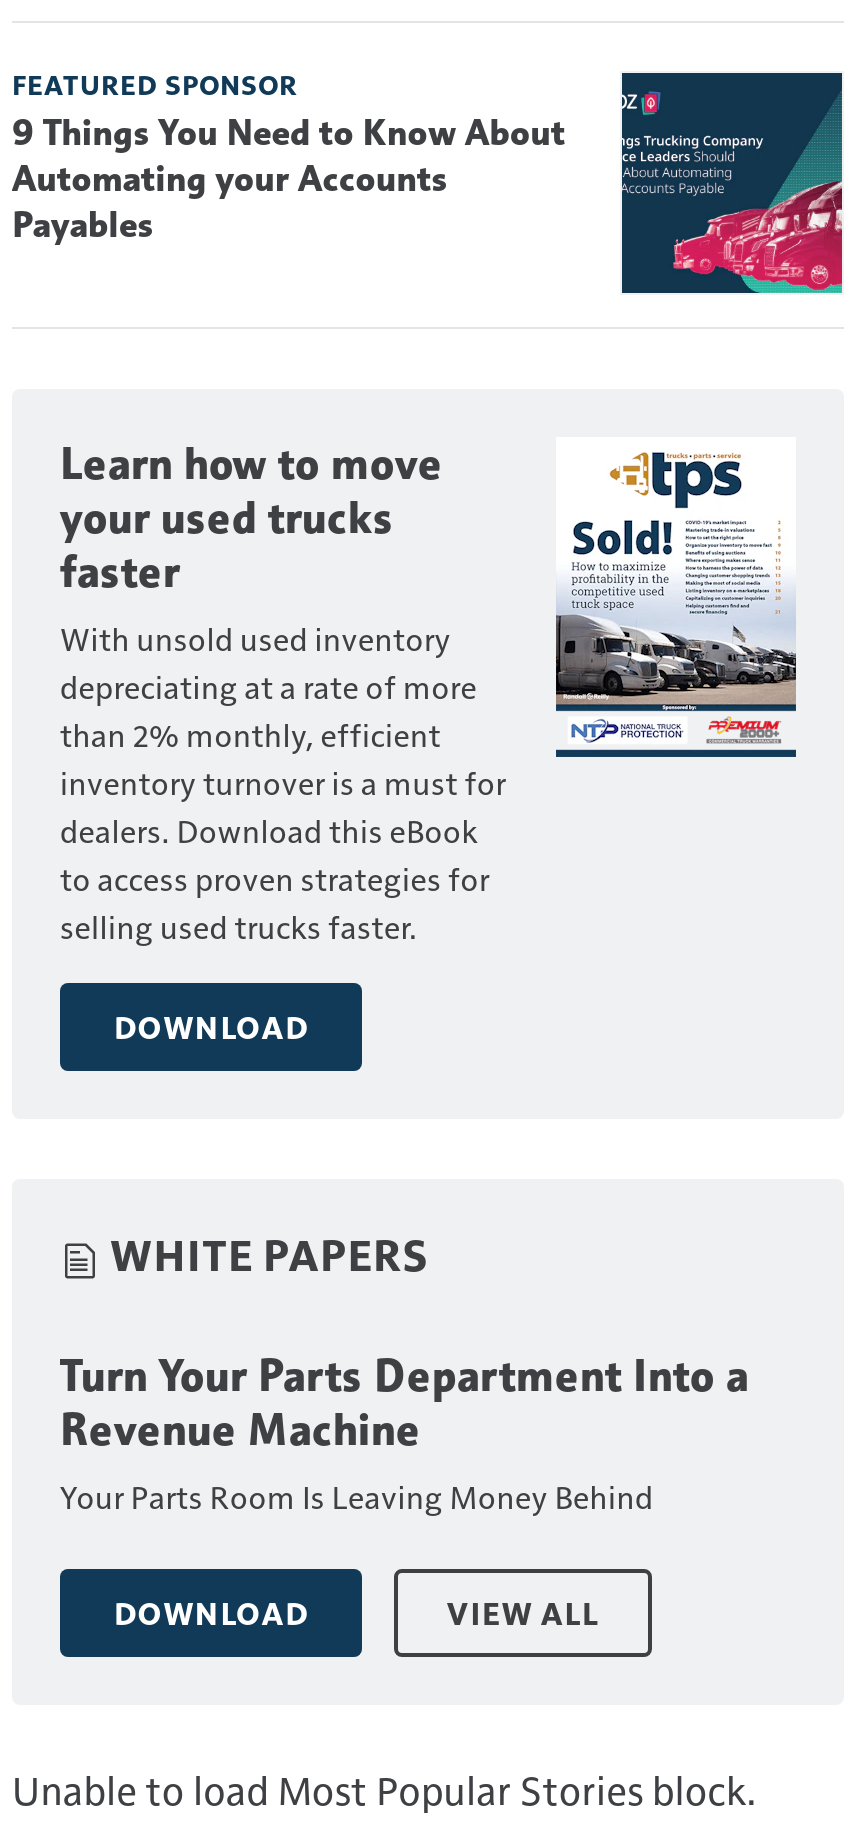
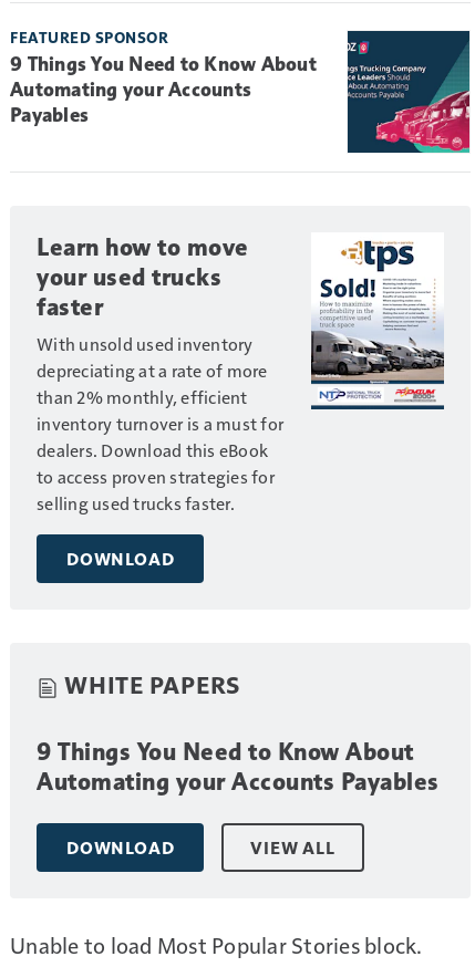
- Turn Your Parts Department Into a
- Revenue Machine
- Your Parts Room Is Leaving Money Behind
+ 9 Things You Need to Know About
+ Automating your Accounts Payables
